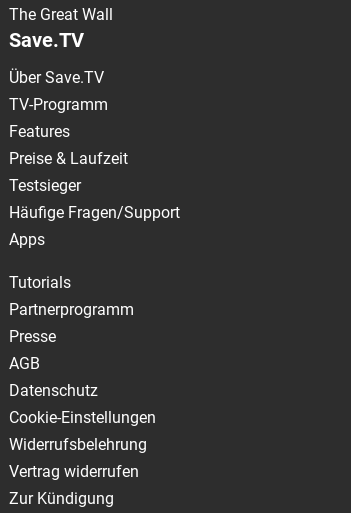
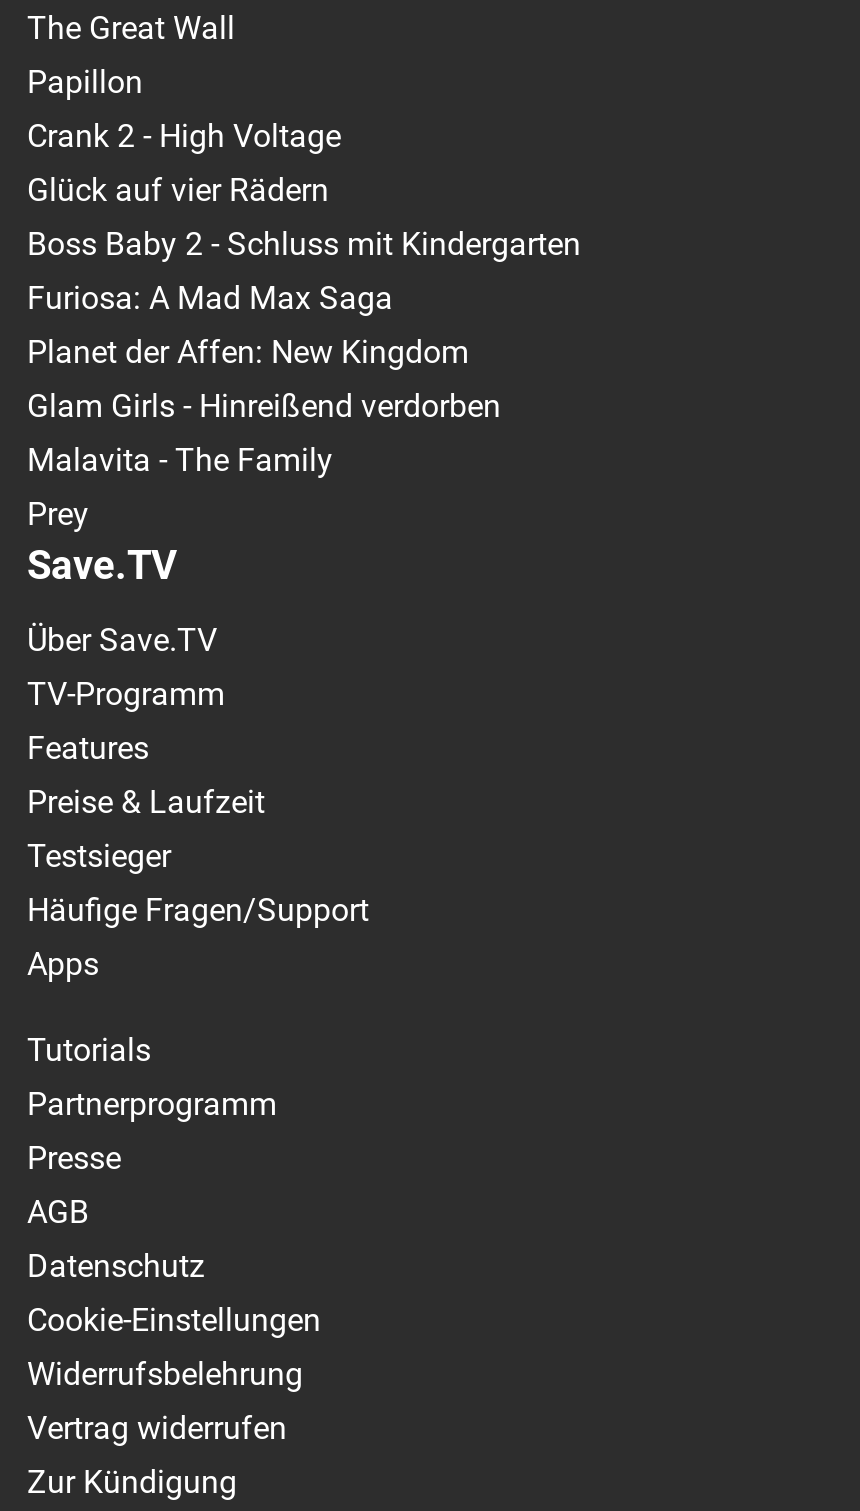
+ Papillon
+ Crank 2 - High Voltage
+ Glück auf vier Rädern
+ Boss Baby 2 - Schluss mit Kindergarten
+ Furiosa: A Mad Max Saga
+ Planet der Affen: New Kingdom
+ Glam Girls - Hinreißend verdorben
+ Malavita - The Family
+ Prey
